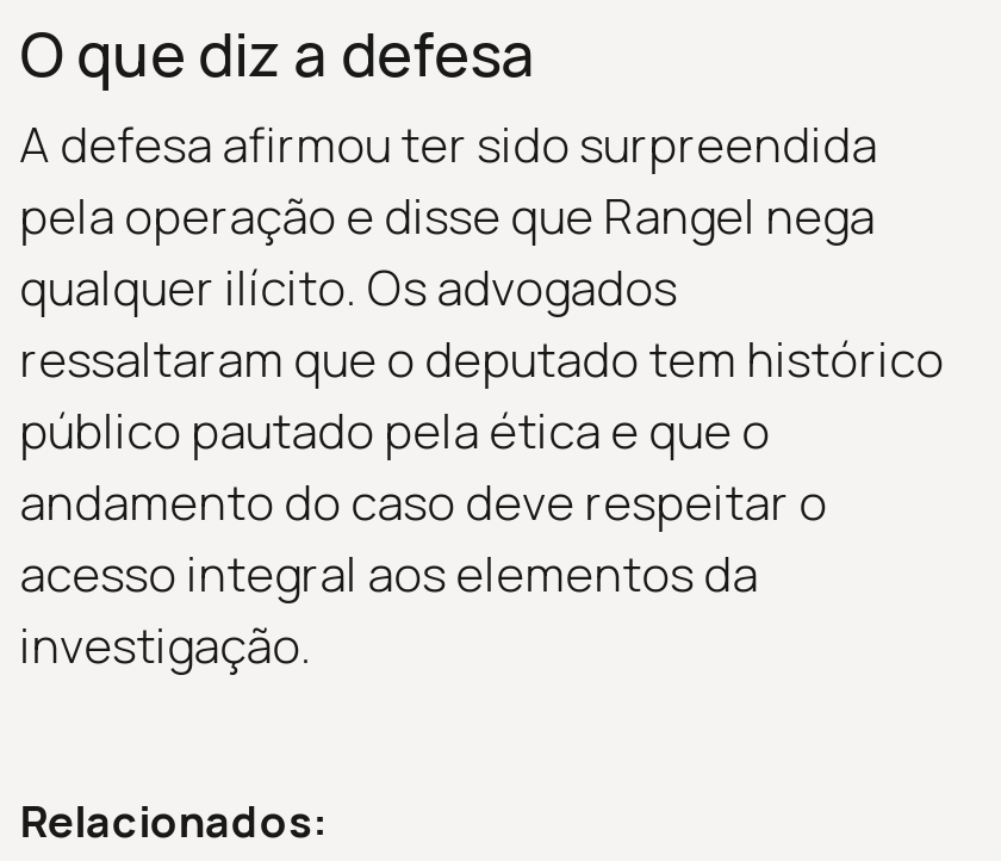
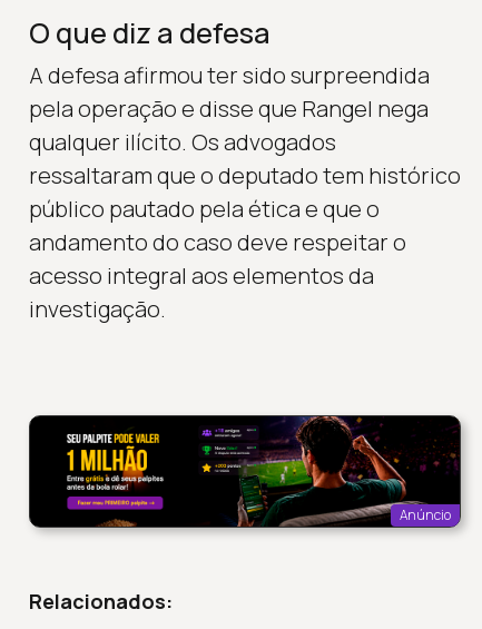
+ [image]
+ Anúncio
